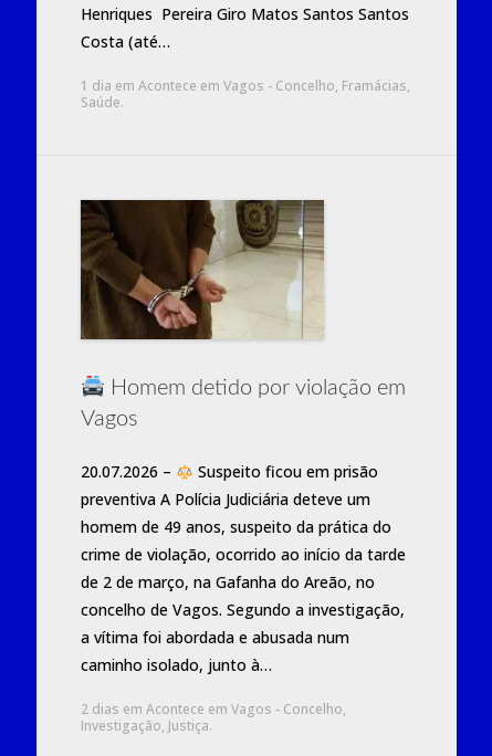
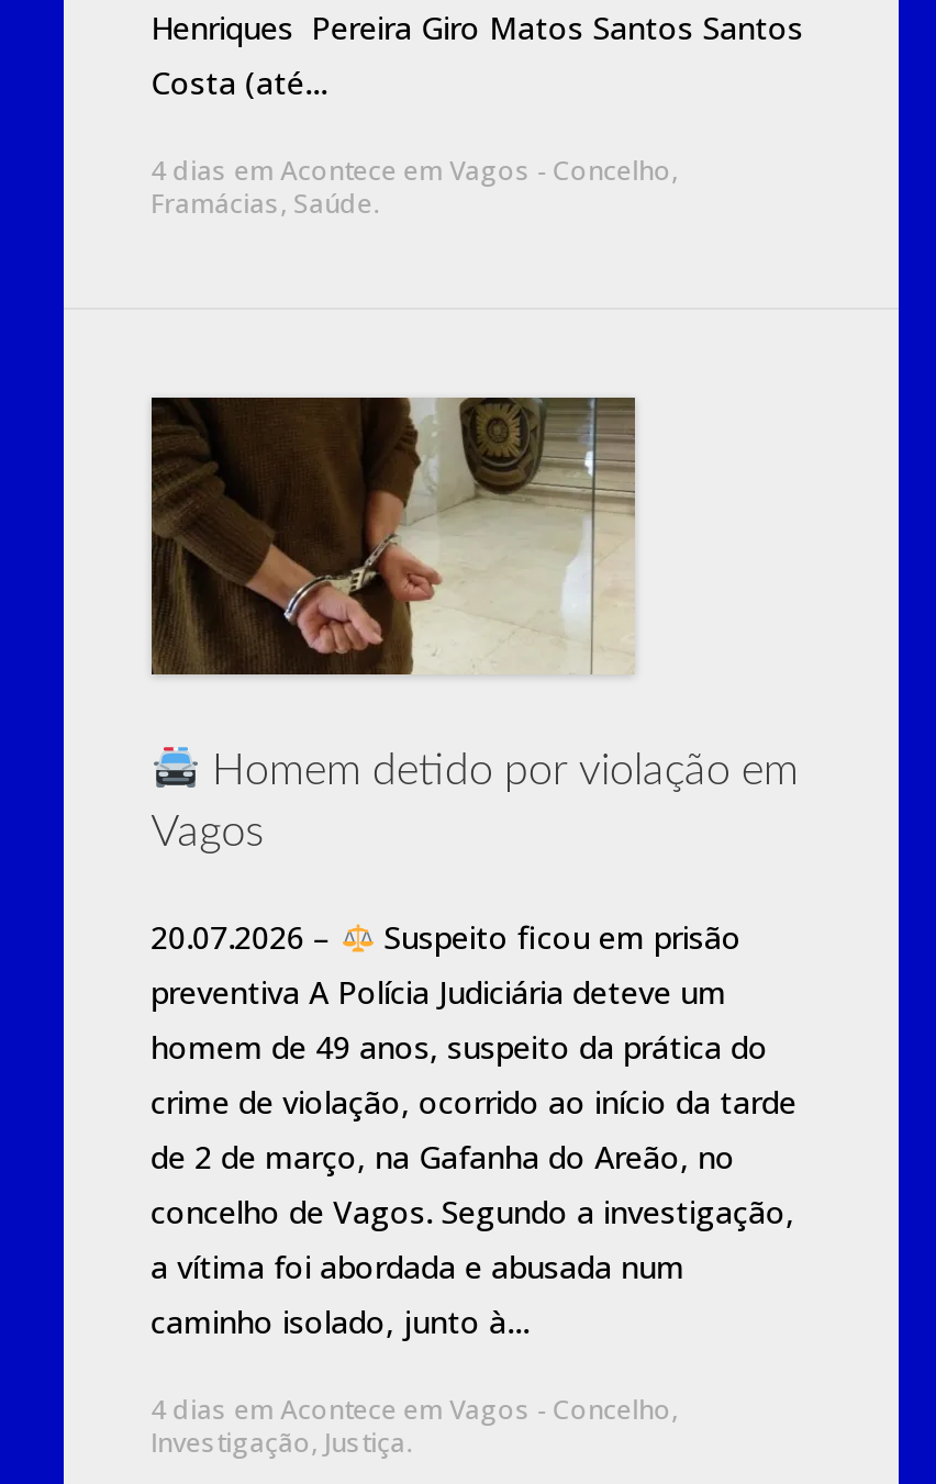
- 1 dia em Acontece em Vagos - Concelho, Framácias,
- Saúde.
+ 4 dias em Acontece em Vagos - Concelho,
+ Framácias, Saúde.

- 2 dias em Acontece em Vagos - Concelho,
+ 4 dias em Acontece em Vagos - Concelho,
